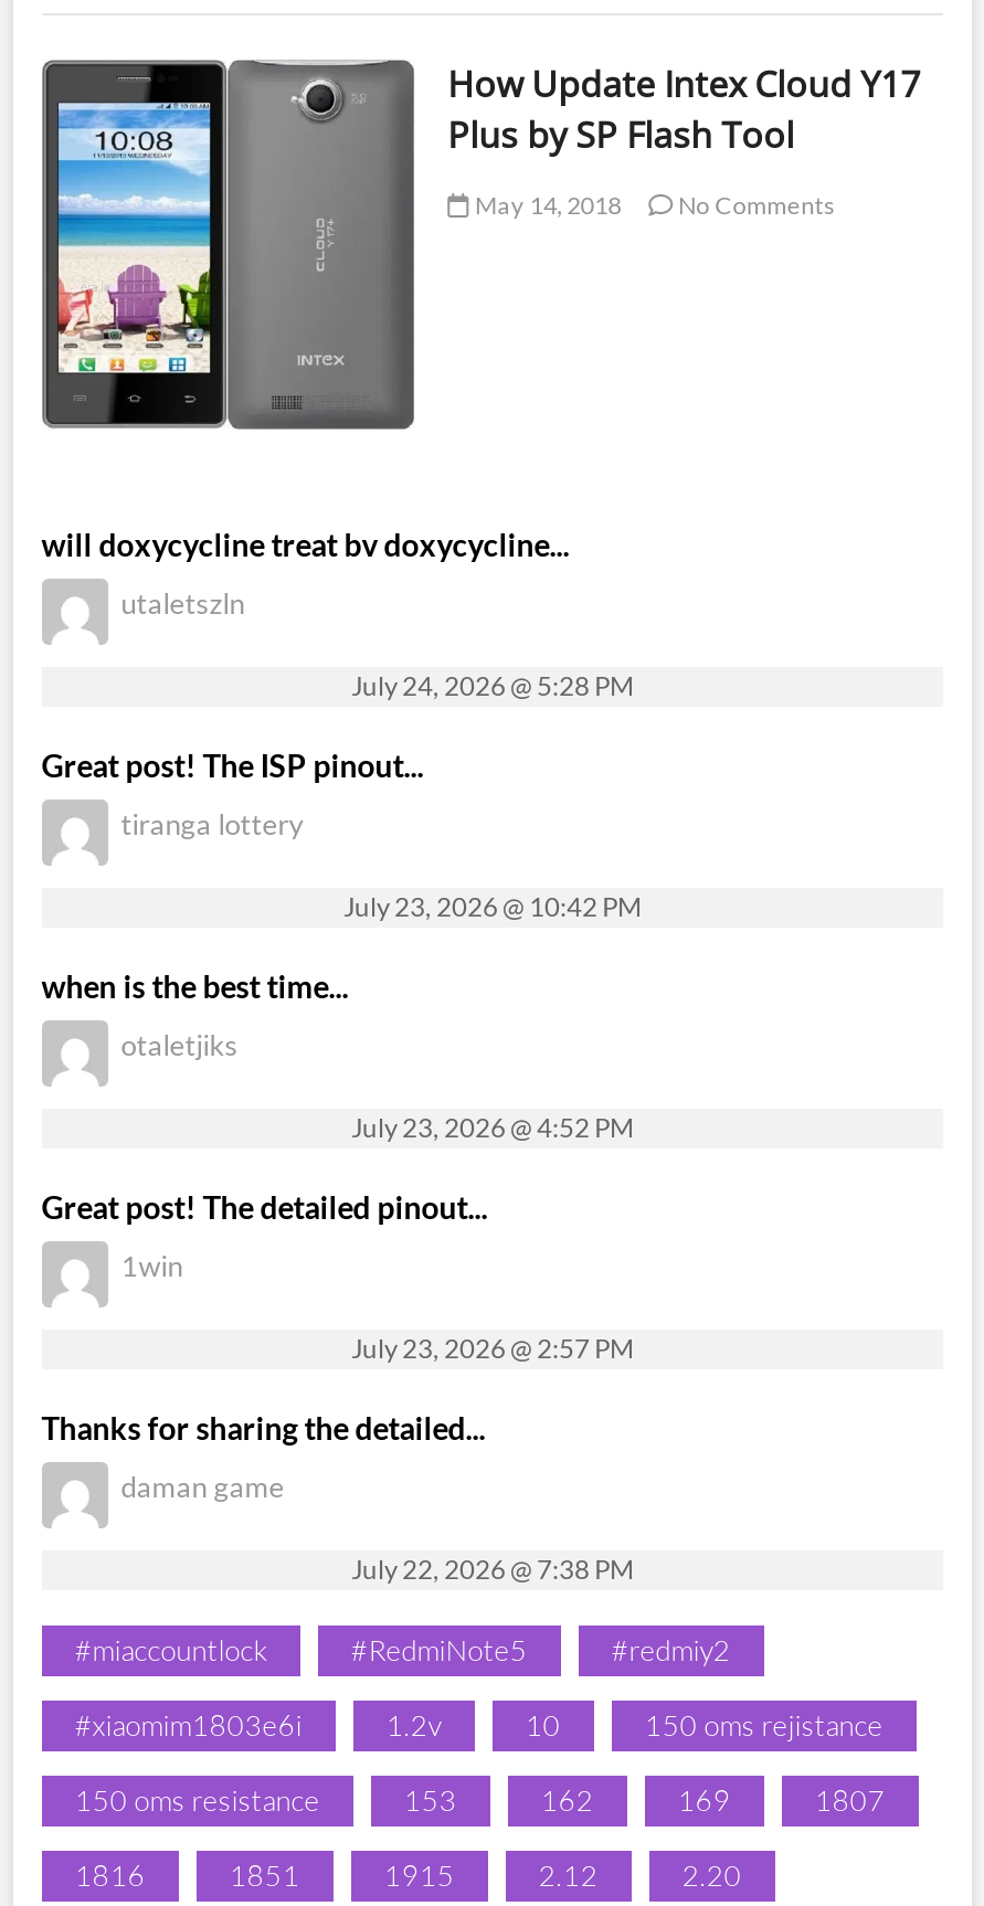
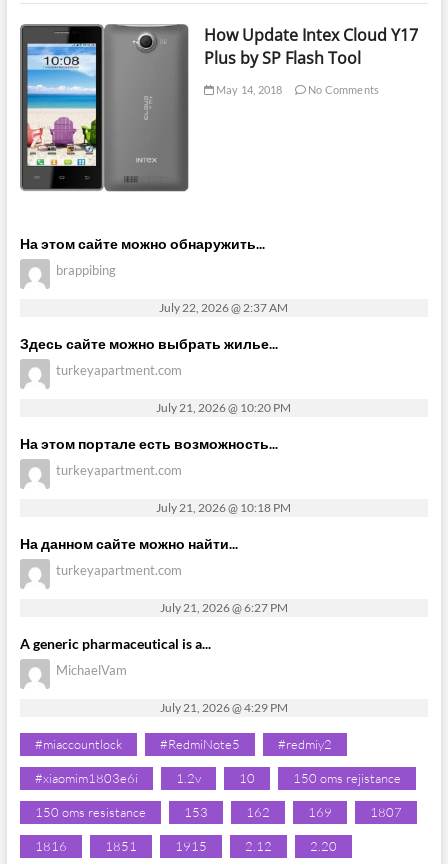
- will doxycycline treat bv doxycycline...
+ На этом сайте можно обнаружить...

- utaletszln
+ brappibing

- July 24, 2026 @ 5:28 PM
+ July 22, 2026 @ 2:37 AM

- Great post! The ISP pinout...
+ Здесь сайте можно выбрать жилье...

- tiranga lottery
+ turkeyapartment.com

- July 23, 2026 @ 10:42 PM
+ July 21, 2026 @ 10:20 PM

- when is the best time...
+ На этом портале есть возможность...

- otaletjiks
+ turkeyapartment.com

- July 23, 2026 @ 4:52 PM
+ July 21, 2026 @ 10:18 PM

- Great post! The detailed pinout...
+ На данном сайте можно найти...

- 1win
+ turkeyapartment.com

- July 23, 2026 @ 2:57 PM
+ July 21, 2026 @ 6:27 PM

- Thanks for sharing the detailed...
+ A generic pharmaceutical is a...

- daman game
+ MichaelVam

- July 22, 2026 @ 7:38 PM
+ July 21, 2026 @ 4:29 PM
